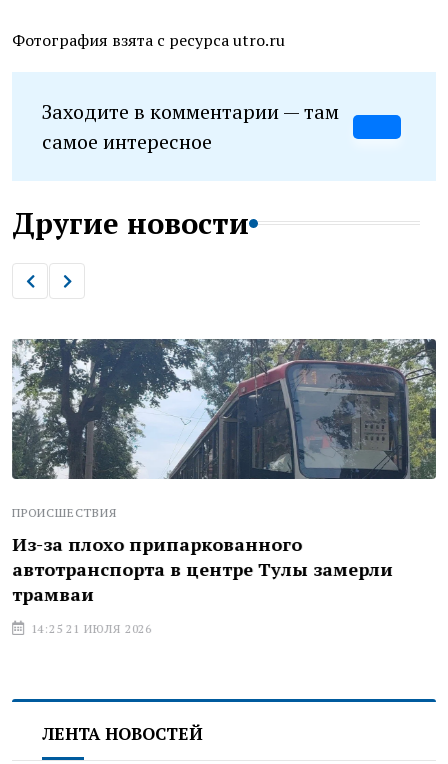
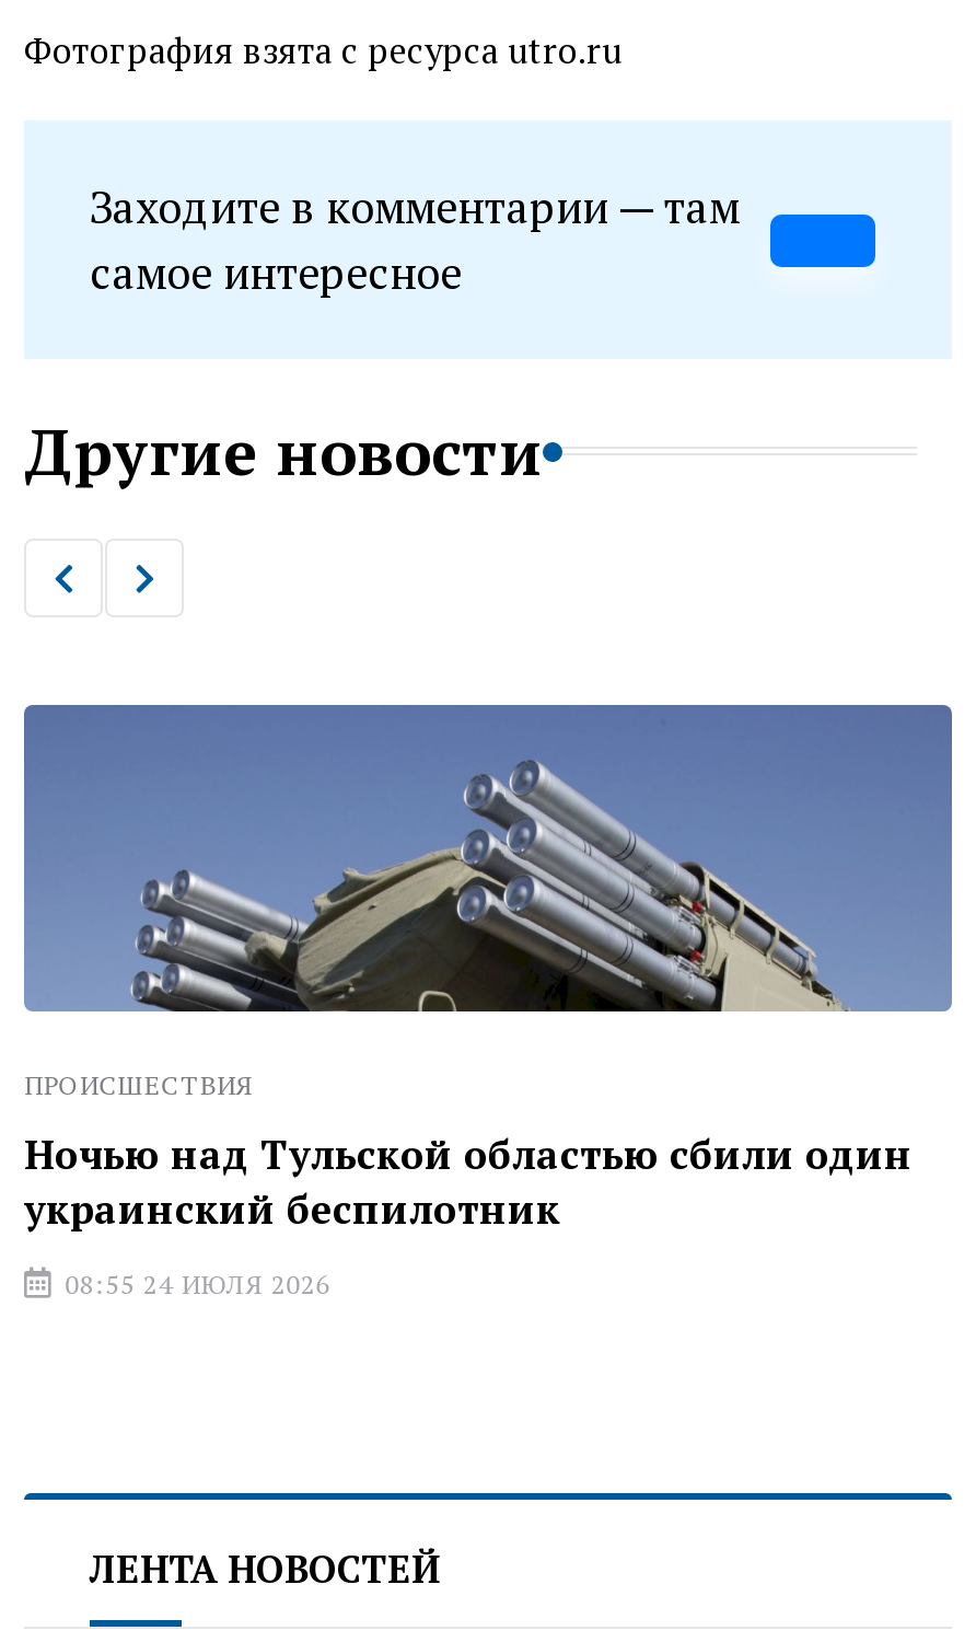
- [image]
+ [image]

- Из-за плохо припаркованного
- автотранспорта в центре Тулы замерли
- трамваи
+ Ночью над Тульской областью сбили один
+ украинский беспилотник

- 14:25 21 ИЮЛЯ 2026
+ 08:55 24 ИЮЛЯ 2026
